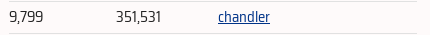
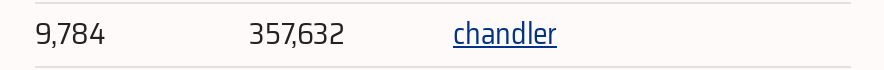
- 9,799
+ 9,784

- 351,531
+ 357,632
